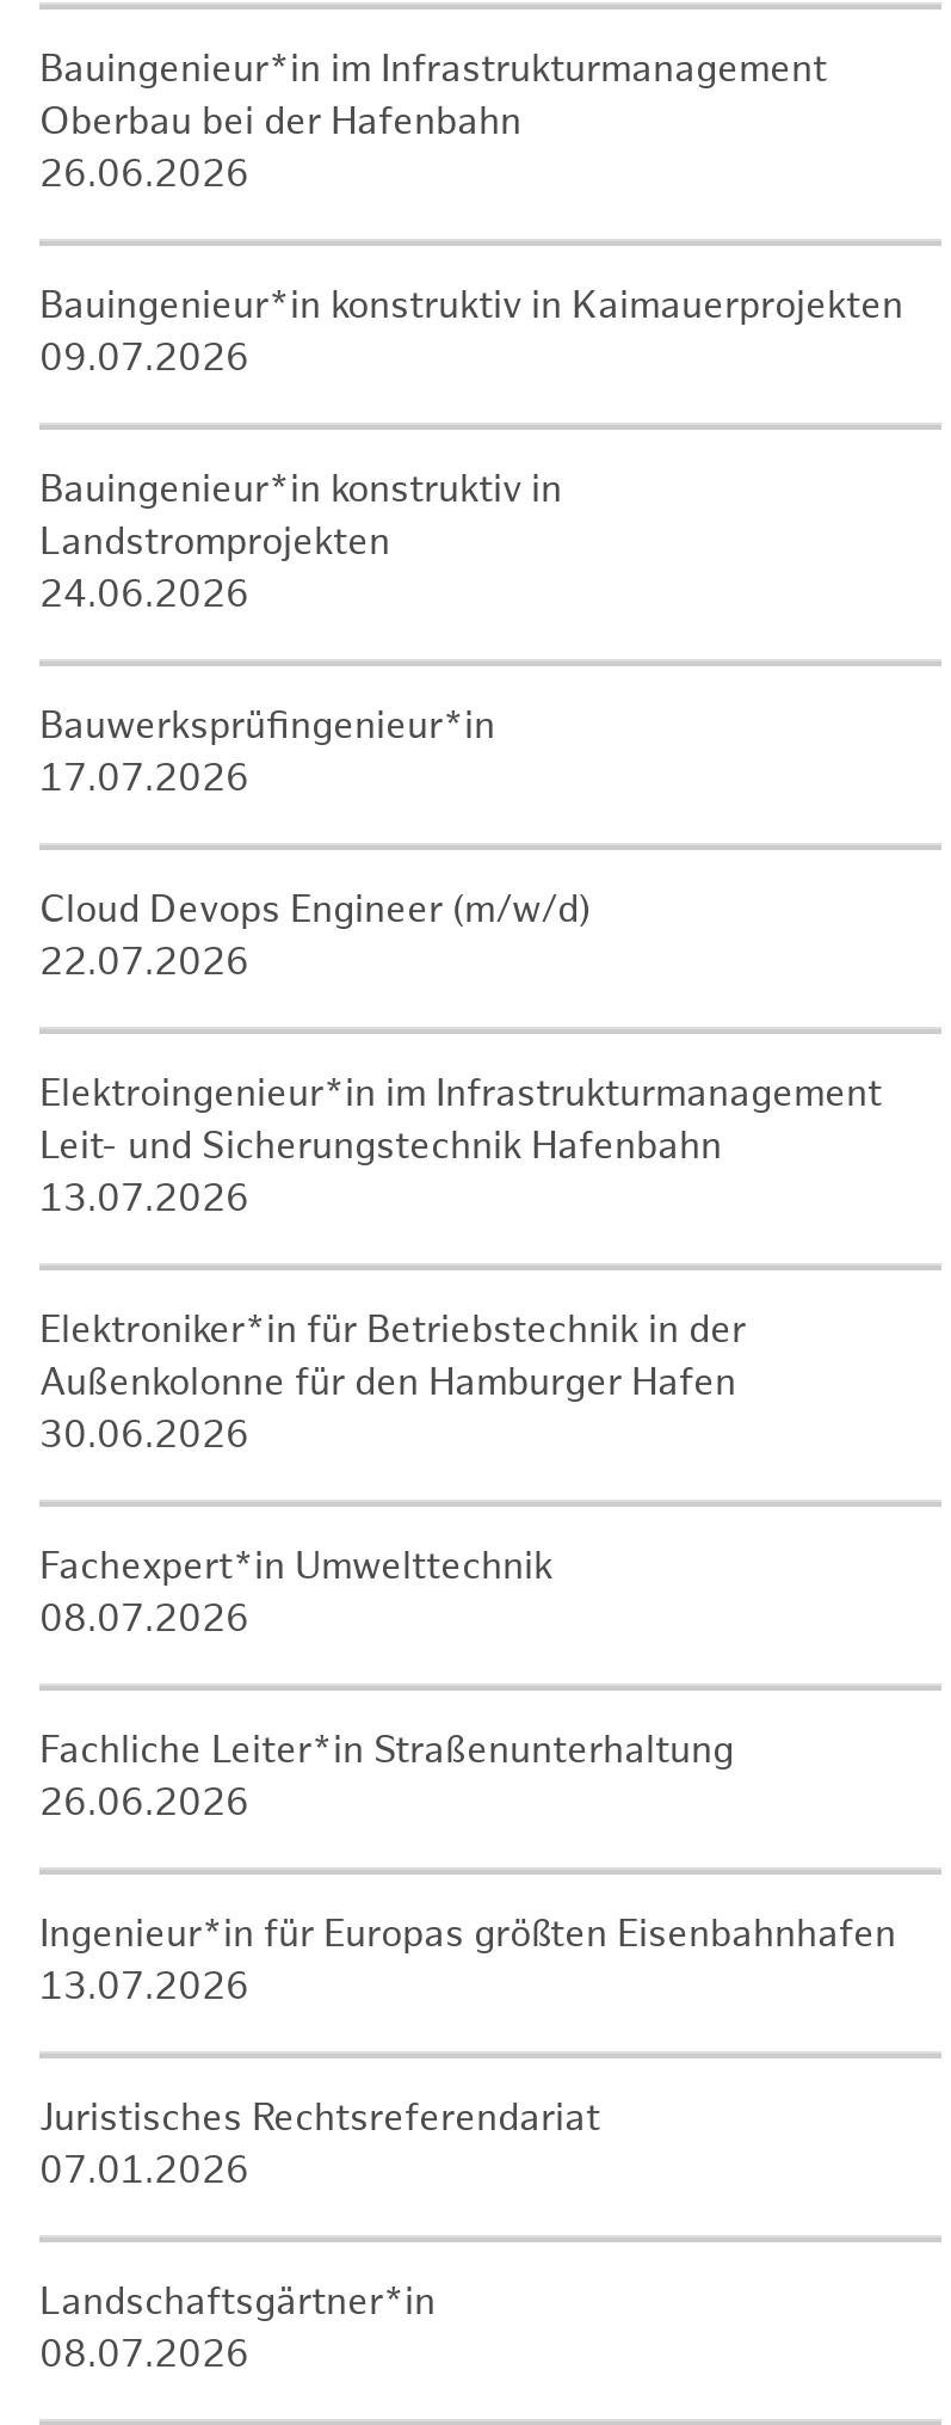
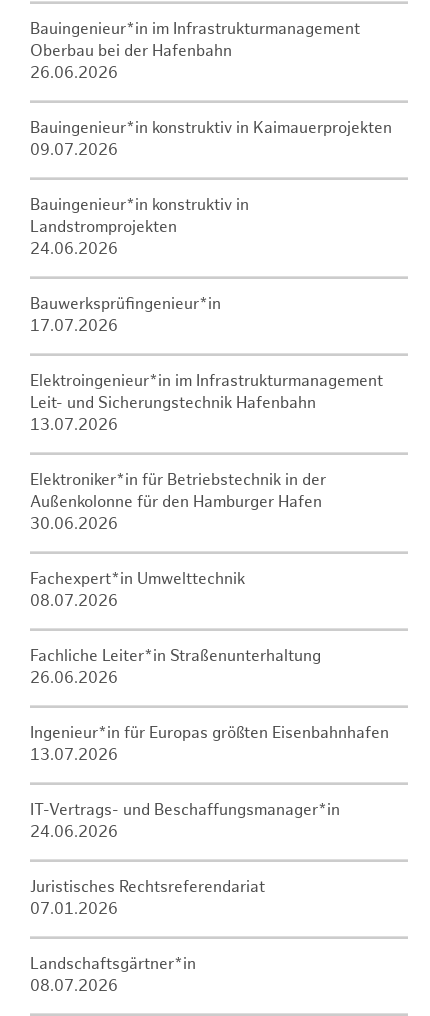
- Cloud Devops Engineer (m/w/d)
- 22.07.2026

moved up: Elektroingenieur*in im Infrastrukturmanagement | Leit- und Sicherungstechnik Hafenbahn | 13.07.2026 | ... | Ingenieur*in für Europas größten Eisenbahnhafen | 13.07.2026

+ IT-Vertrags- und Beschaffungsmanager*in
+ 24.06.2026
